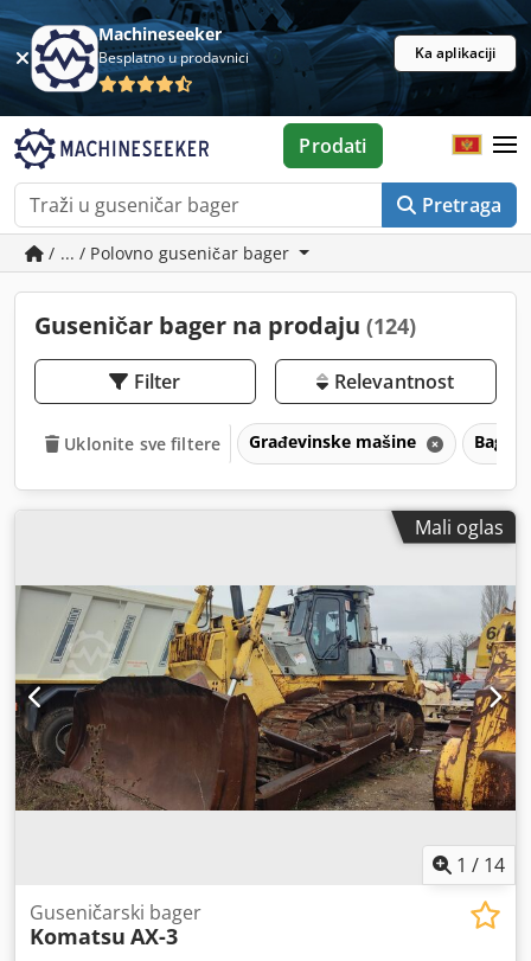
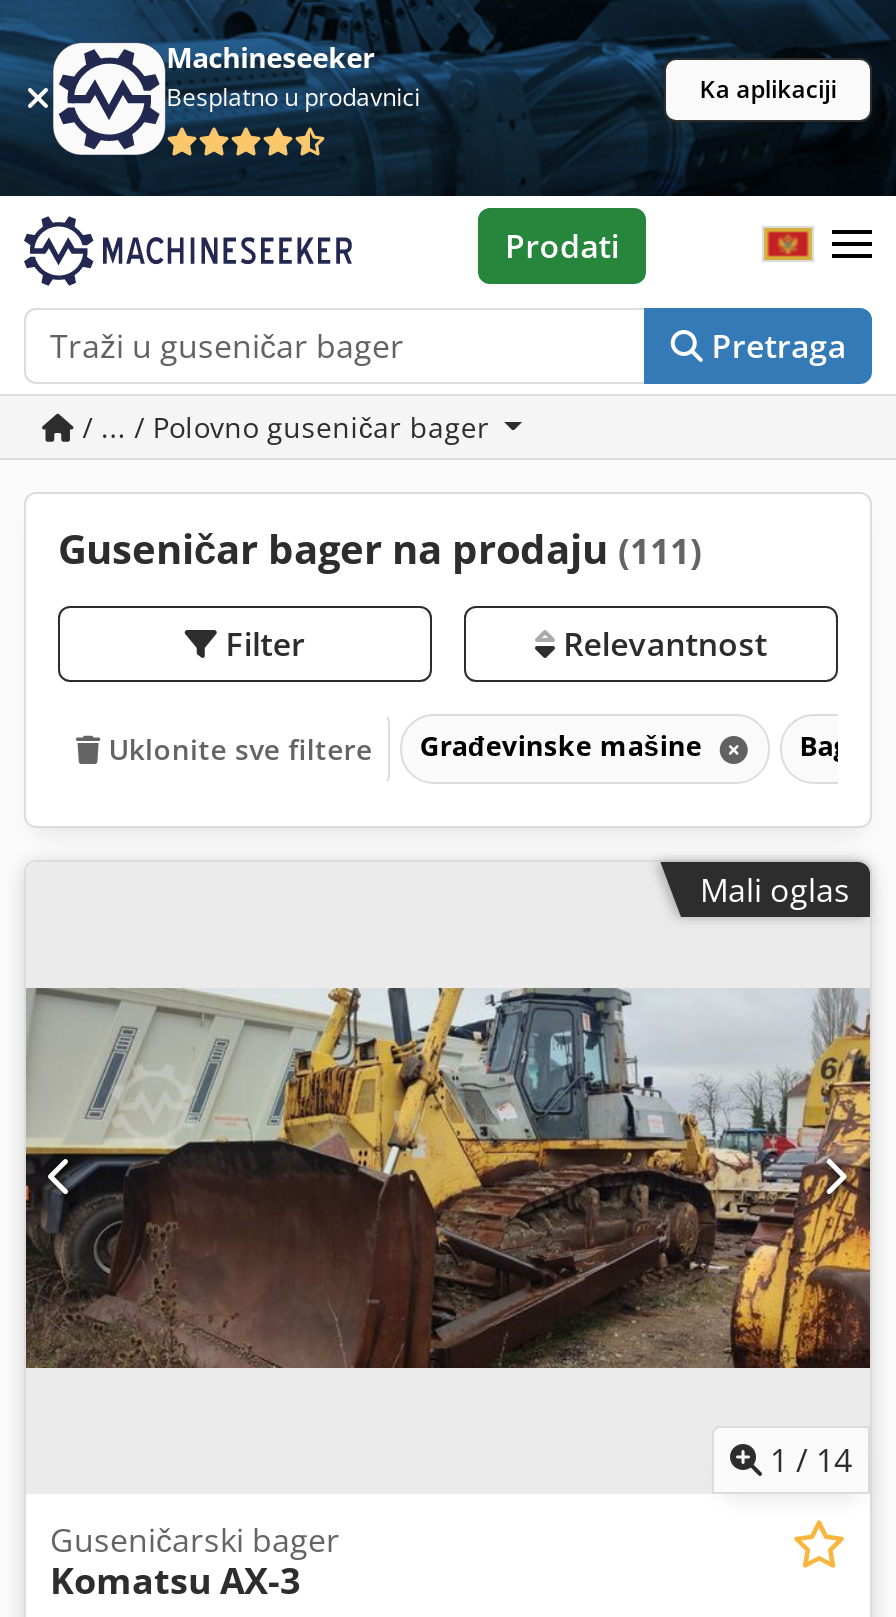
- Guseničar bager na prodaju (124)
+ Guseničar bager na prodaju (111)
